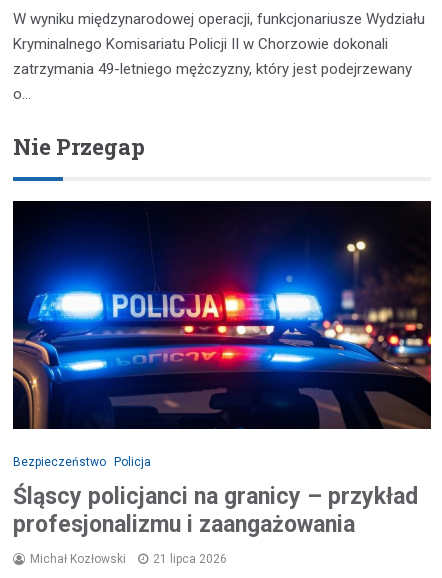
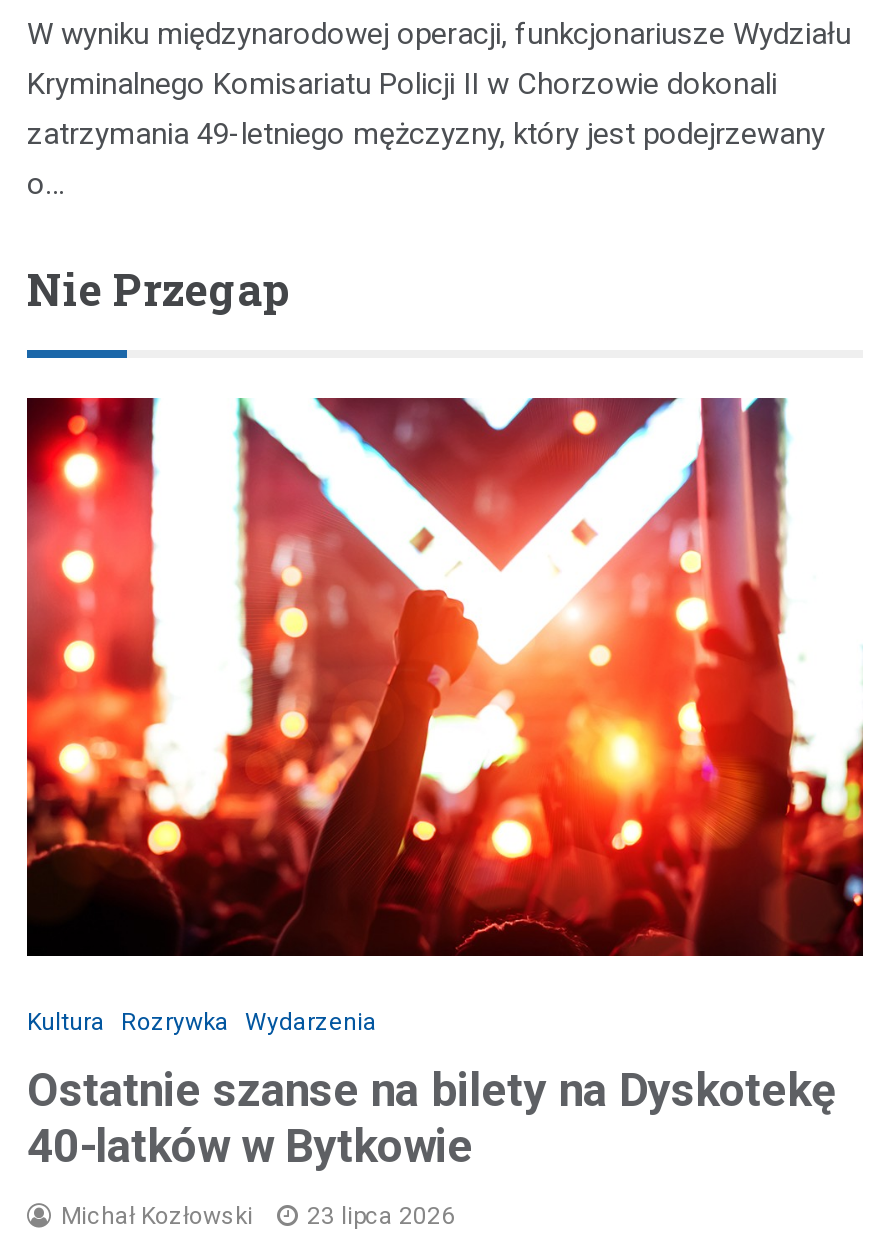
- [image]
- Bezpieczeństwo Policja
+ [image]
+ Kultura Rozrywka Wydarzenia

- Śląscy policjanci na granicy – przykład
- profesjonalizmu i zaangażowania
+ Ostatnie szanse na bilety na Dyskotekę
+ 40-latków w Bytkowie

- Michał Kozłowski 21 lipca 2026
+ Michał Kozłowski 23 lipca 2026
